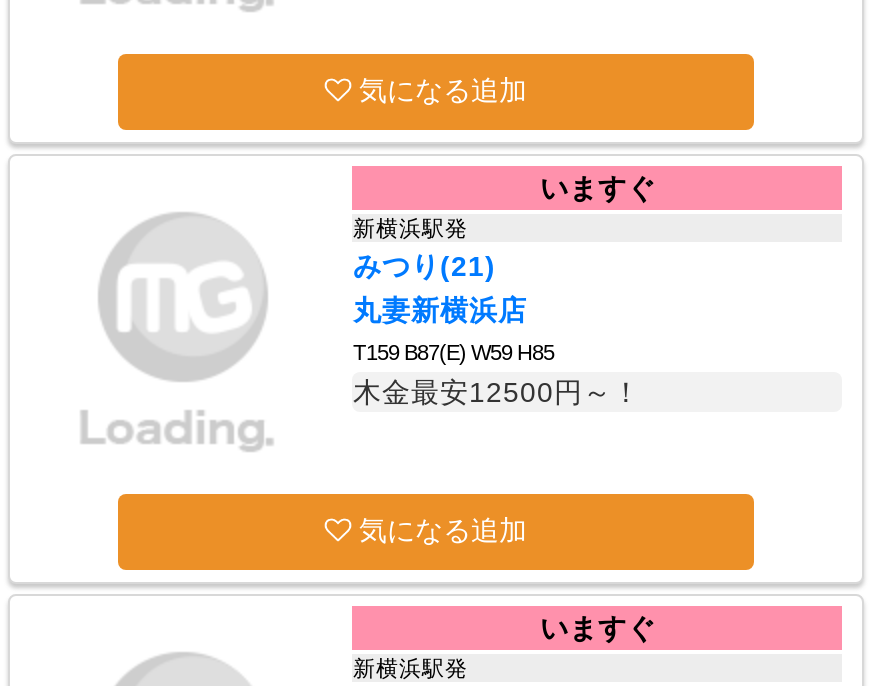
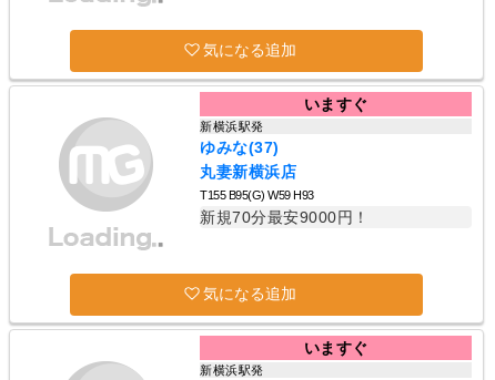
- みつり(21)
+ ゆみな(37)

- T159 B87(E) W59 H85
- 木金最安12500円～！
+ T155 B95(G) W59 H93
+ 新規70分最安9000円！
